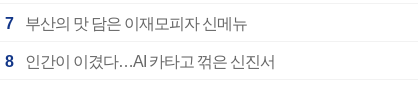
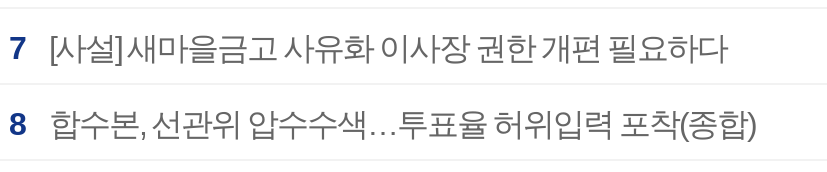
- 부산의 맛 담은 이재모피자 신메뉴
+ [사설] 새마을금고 사유화 이사장 권한 개편 필요하다

- 인간이 이겼다…AI 카타고 꺾은 신진서
+ 합수본, 선관위 압수수색…투표율 허위입력 포착(종합)
